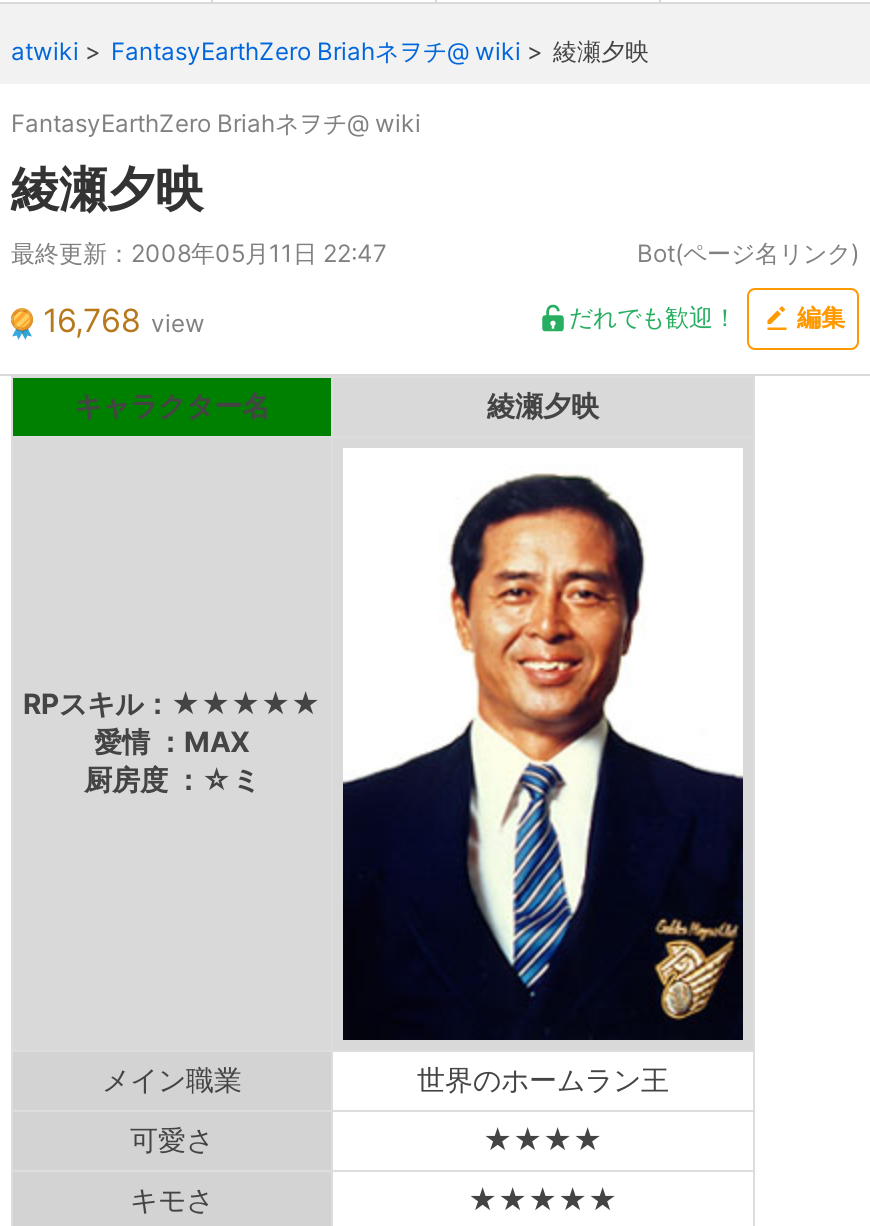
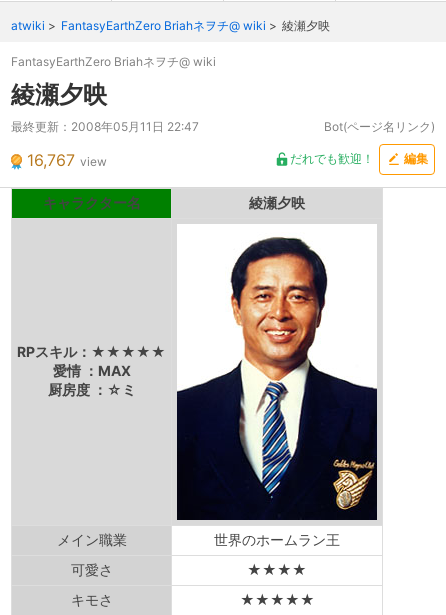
- 16,768 view
+ 16,767 view
